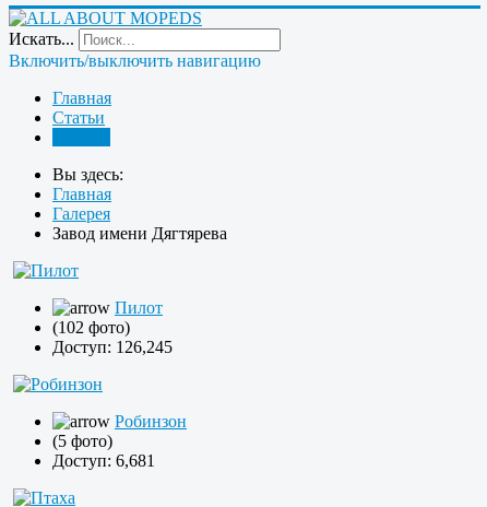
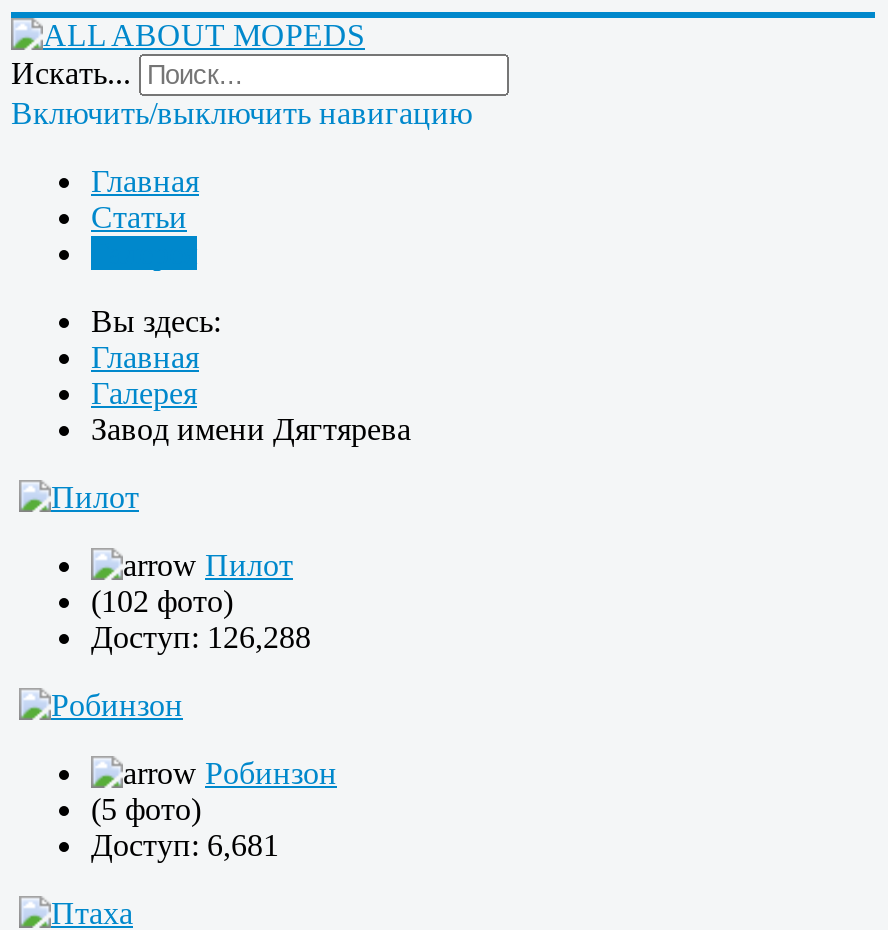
- Доступ: 126,245
+ Доступ: 126,288
